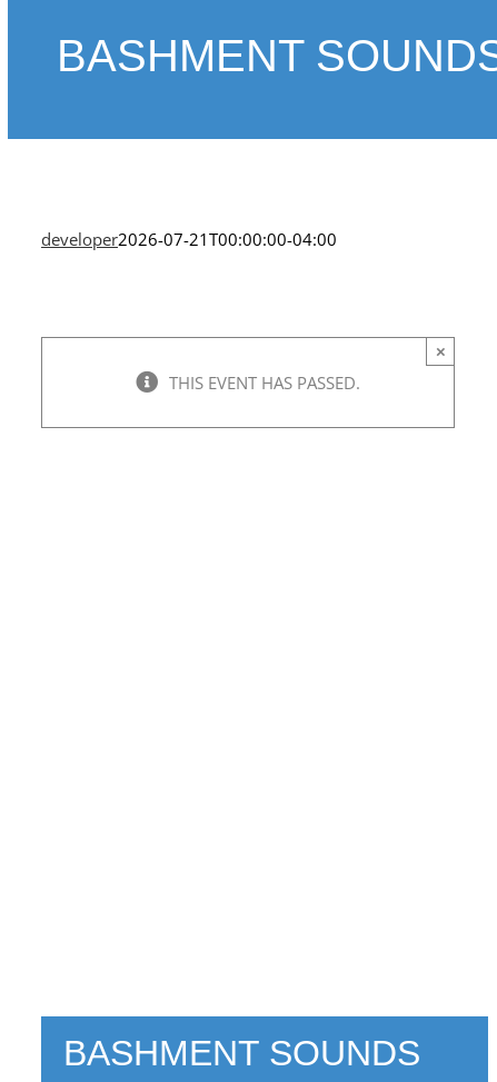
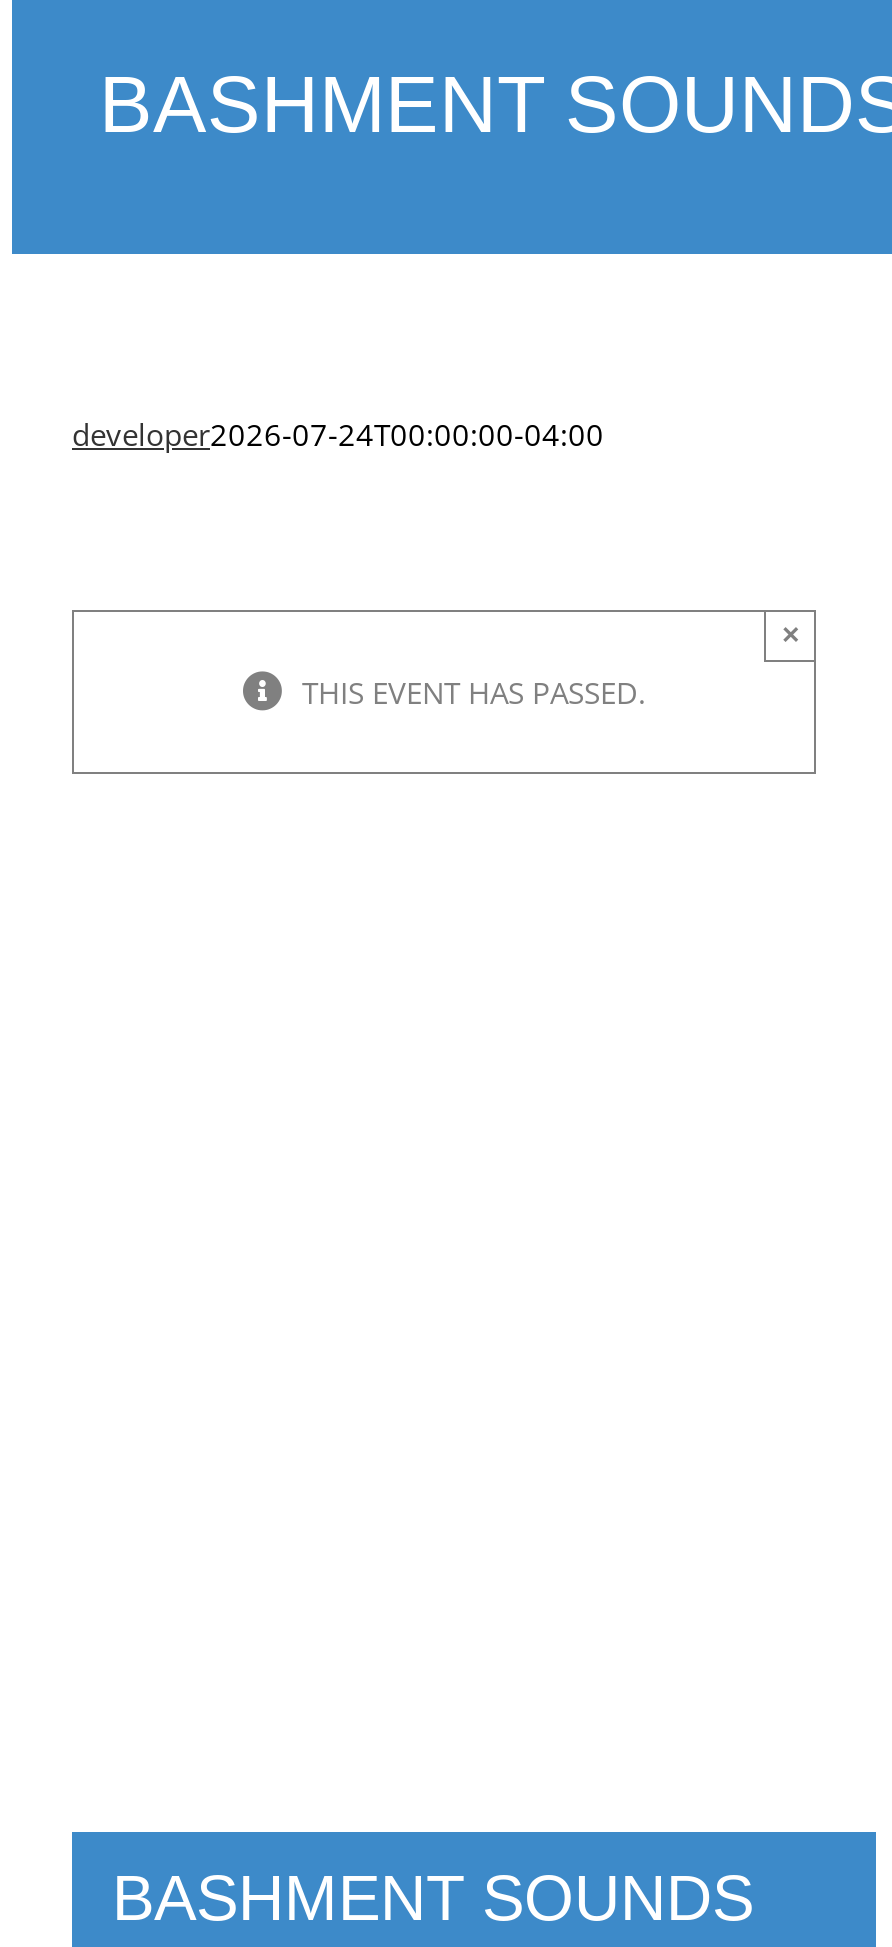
- developer2026-07-21T00:00:00-04:00
+ developer2026-07-24T00:00:00-04:00
